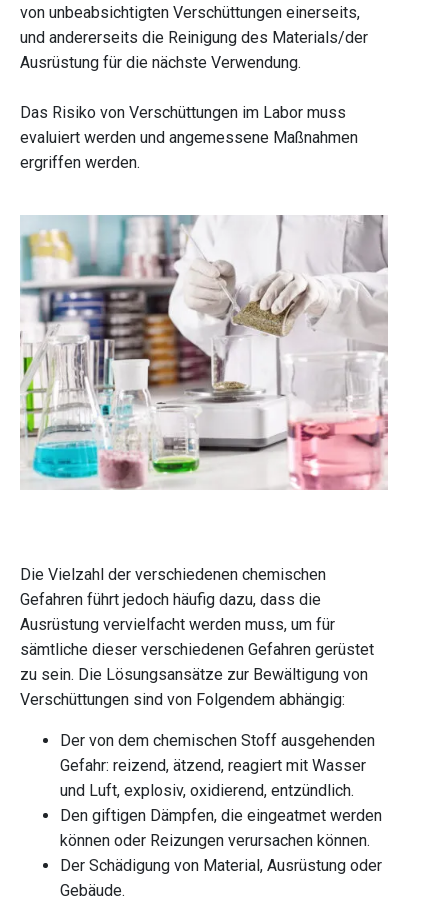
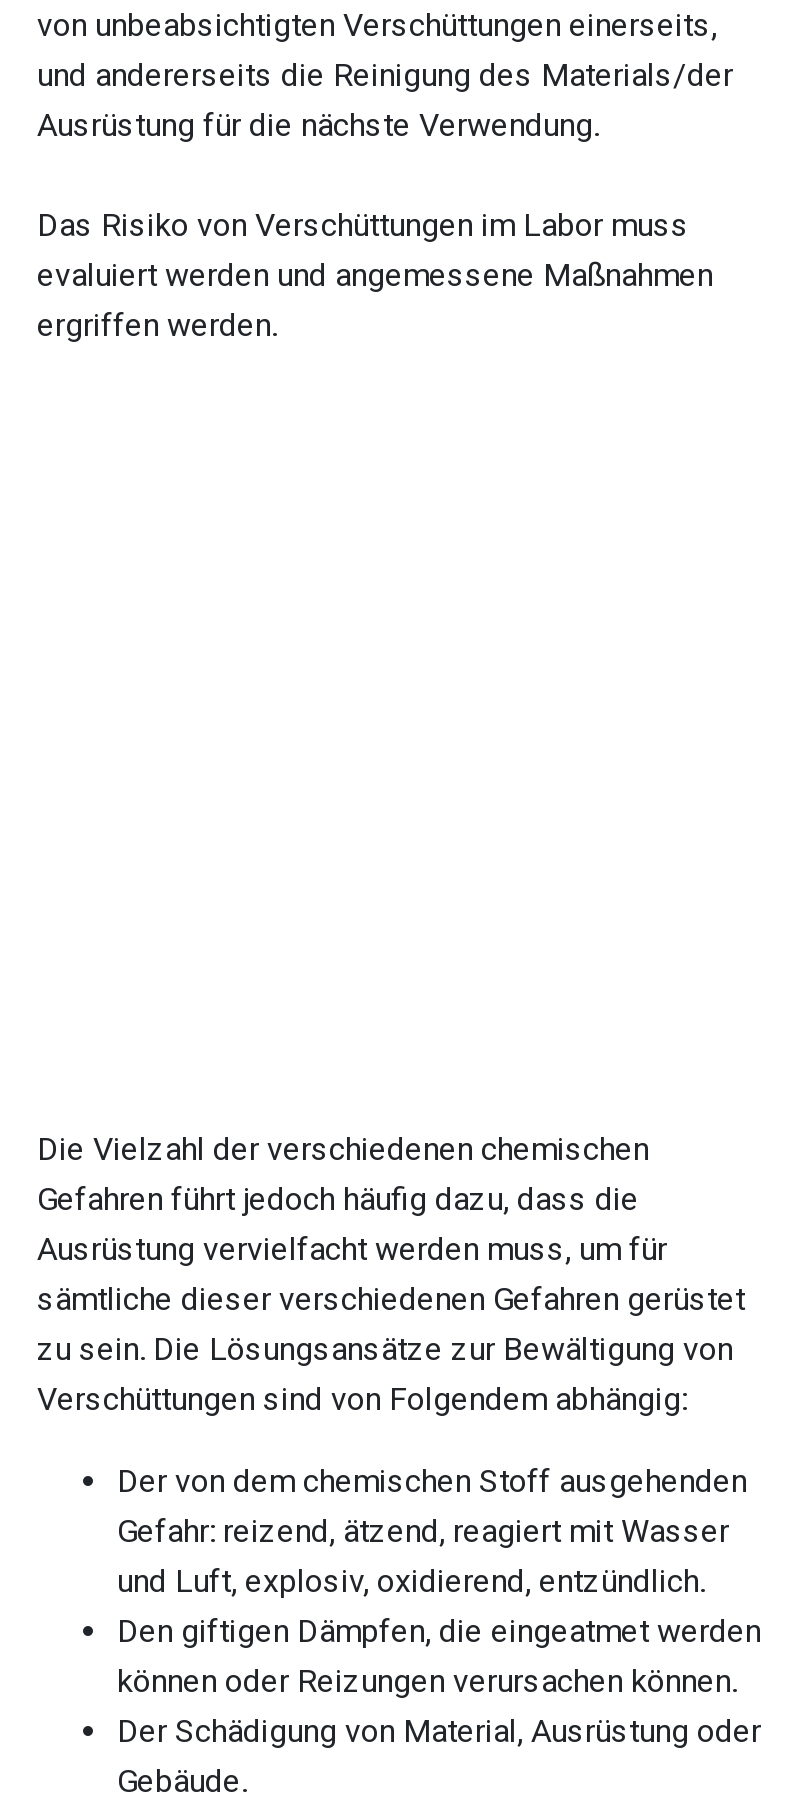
- [image]
